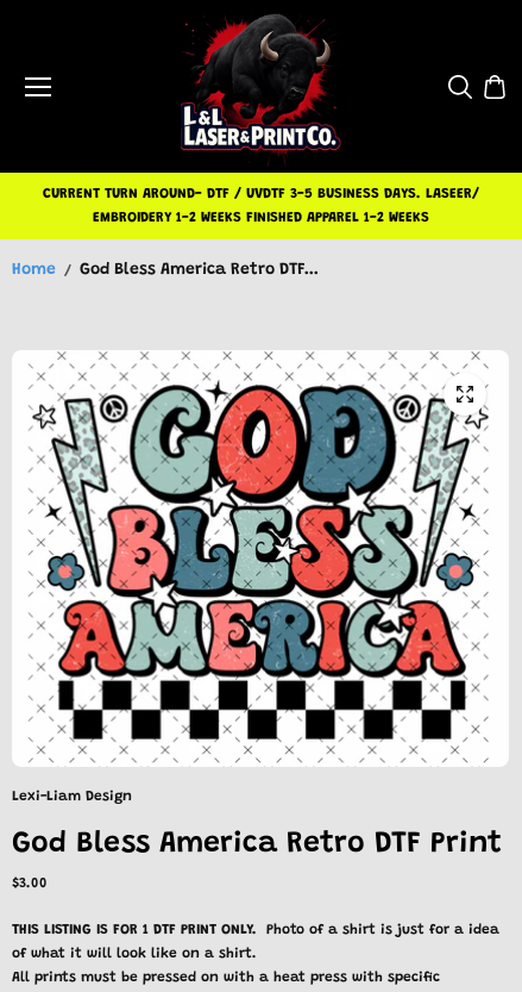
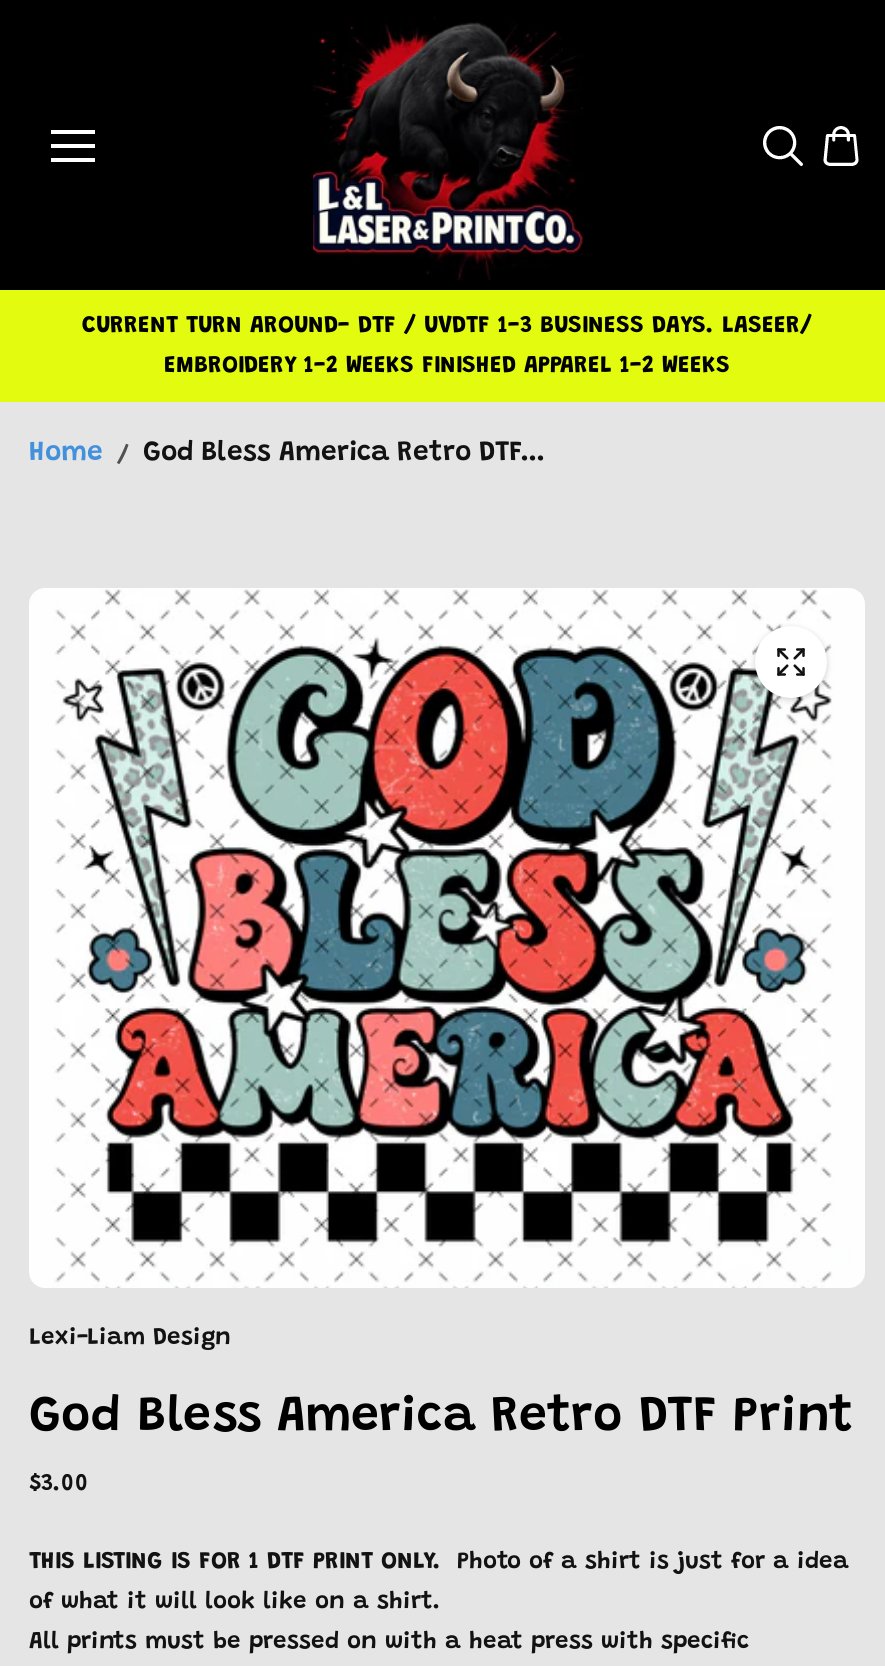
- CURRENT TURN AROUND- DTF / UVDTF 3-5 BUSINESS DAYS. LASEER/
+ CURRENT TURN AROUND- DTF / UVDTF 1-3 BUSINESS DAYS. LASEER/
